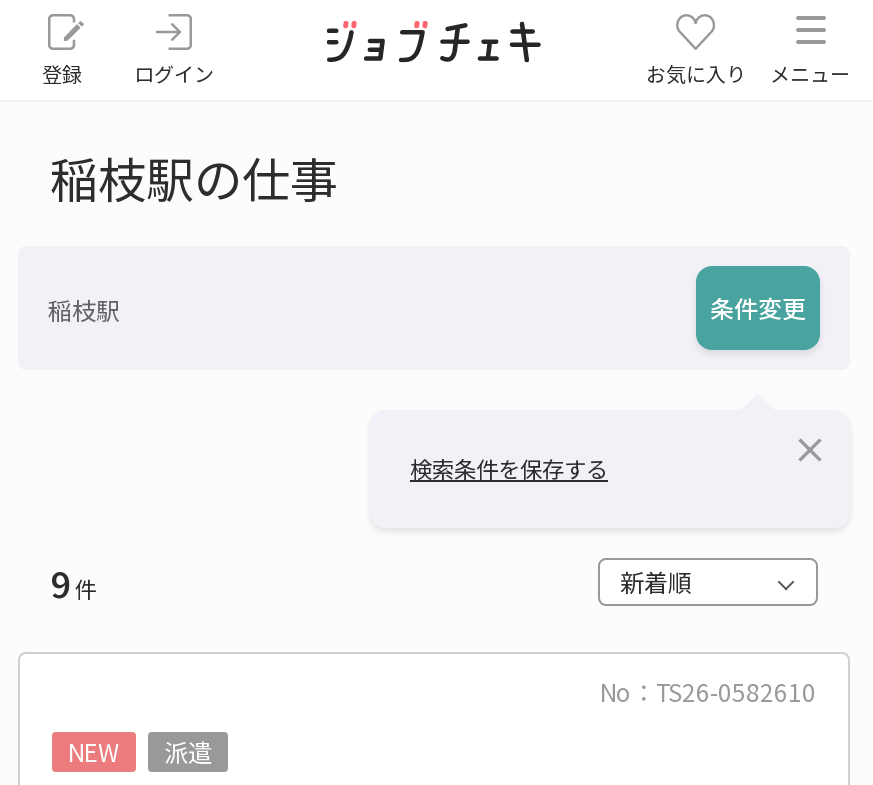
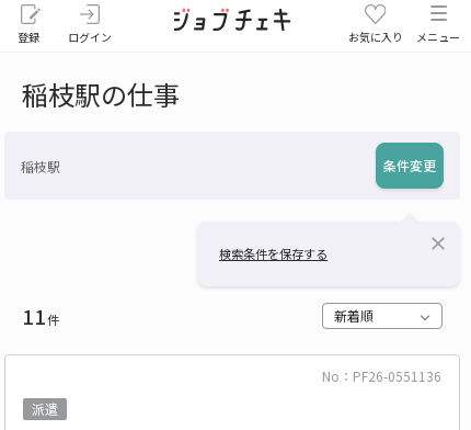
- 9 件
+ 11 件

- No：TS26-0582610
- NEW
+ No：PF26-0551136
